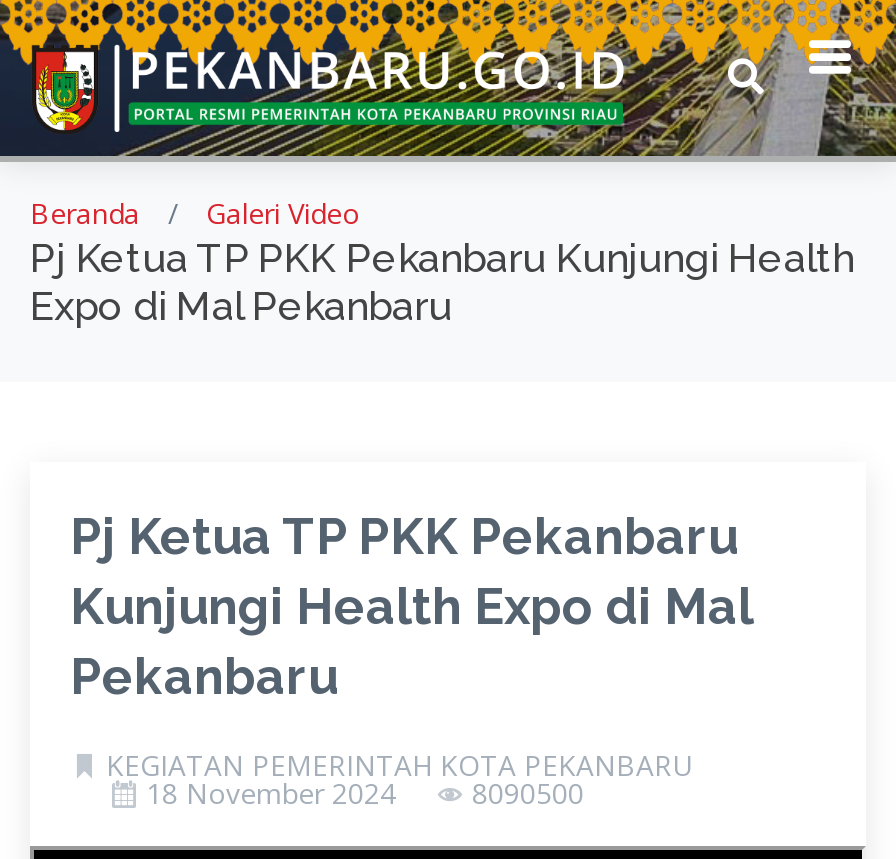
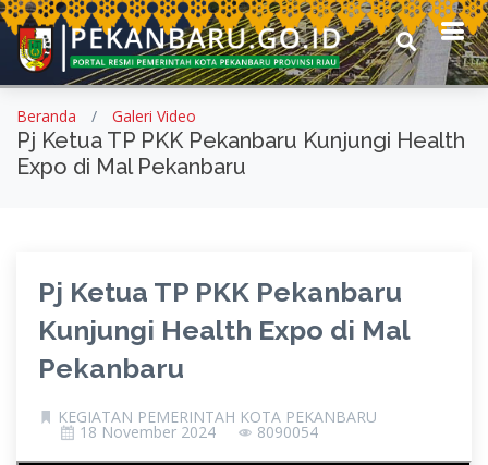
- 18 November 2024 8090500
+ 18 November 2024 8090054
